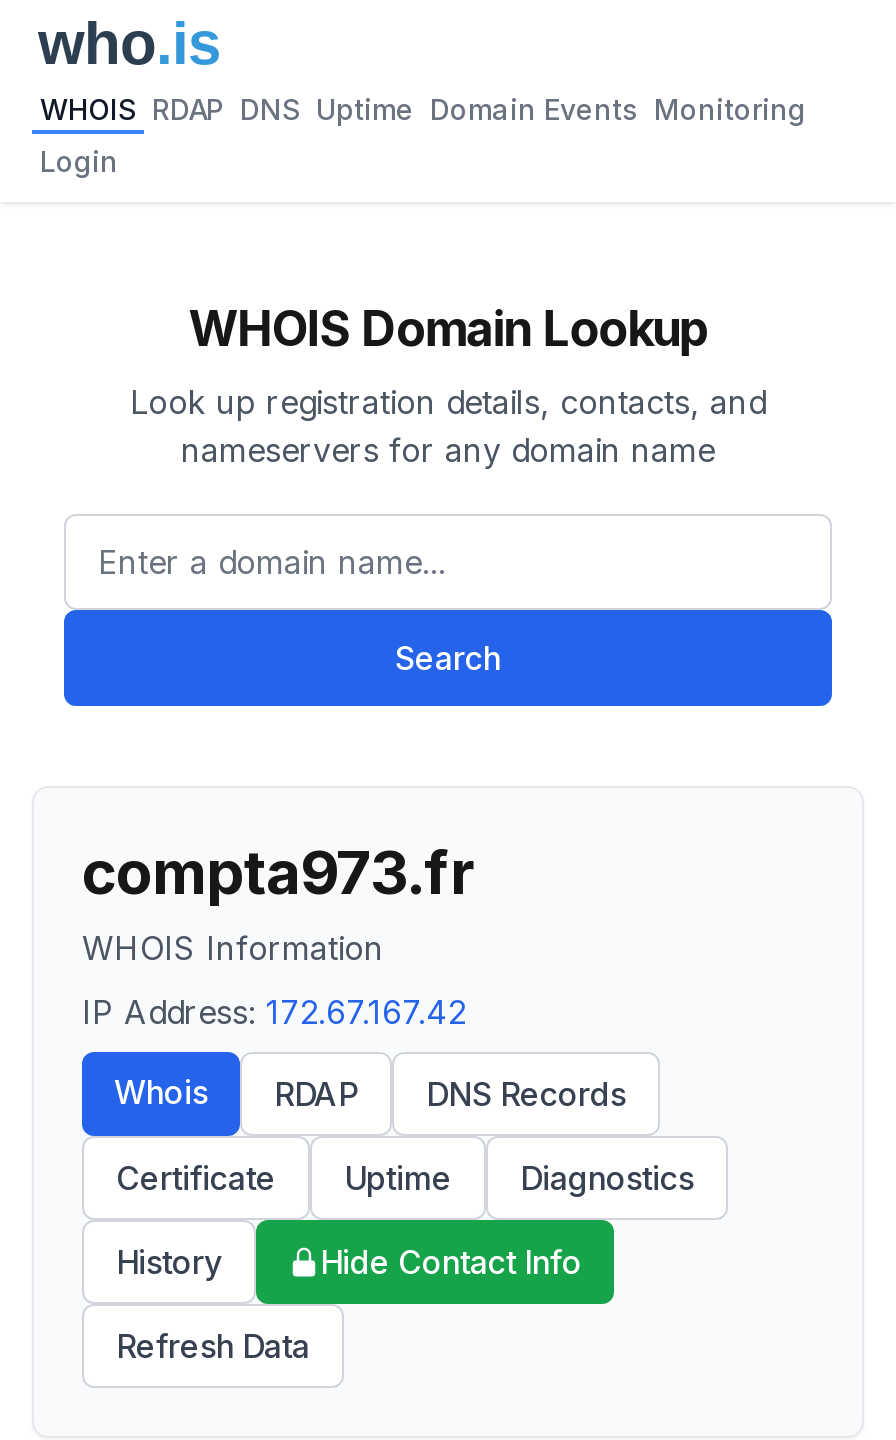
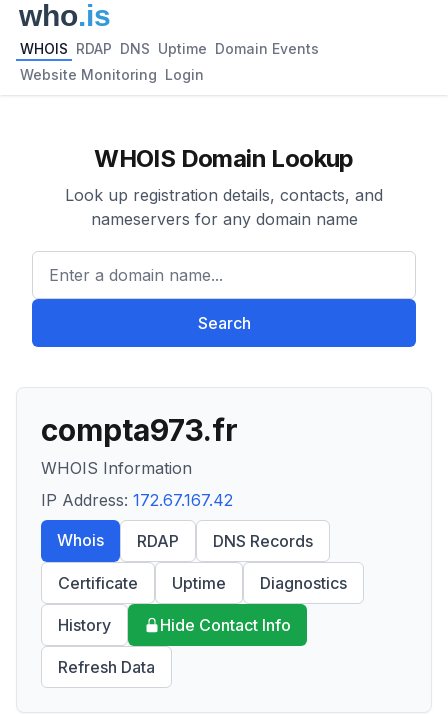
- WHOIS RDAP DNS Uptime Domain Events Monitoring
+ WHOIS RDAP DNS Uptime Domain Events

- Login
+ Website Monitoring Login
